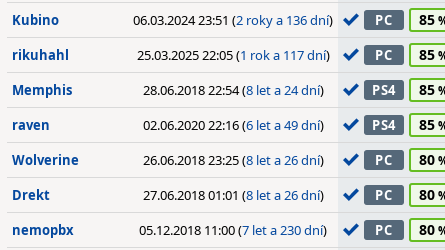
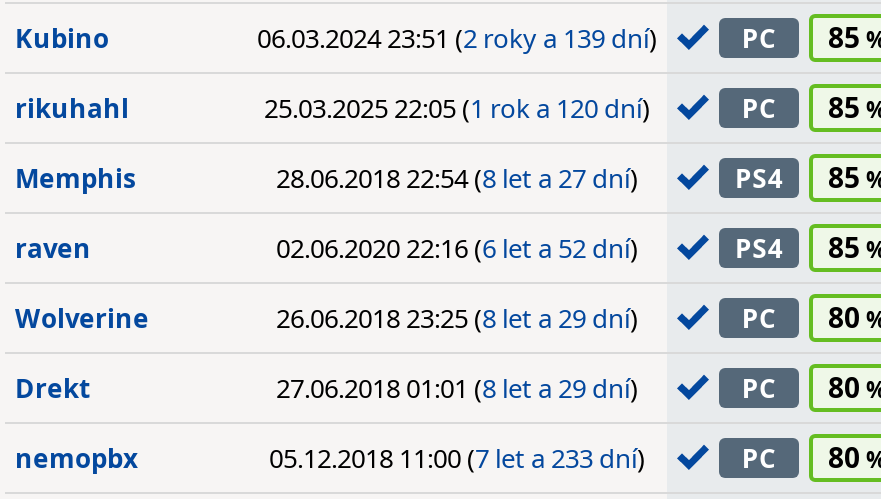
- 06.03.2024 23:51 (2 roky a 136 dní)
+ 06.03.2024 23:51 (2 roky a 139 dní)

- 25.03.2025 22:05 (1 rok a 117 dní)
+ 25.03.2025 22:05 (1 rok a 120 dní)

- 28.06.2018 22:54 (8 let a 24 dní)
+ 28.06.2018 22:54 (8 let a 27 dní)

- 02.06.2020 22:16 (6 let a 49 dní)
+ 02.06.2020 22:16 (6 let a 52 dní)

- 26.06.2018 23:25 (8 let a 26 dní)
+ 26.06.2018 23:25 (8 let a 29 dní)

- 27.06.2018 01:01 (8 let a 26 dní)
+ 27.06.2018 01:01 (8 let a 29 dní)

- 05.12.2018 11:00 (7 let a 230 dní)
+ 05.12.2018 11:00 (7 let a 233 dní)
